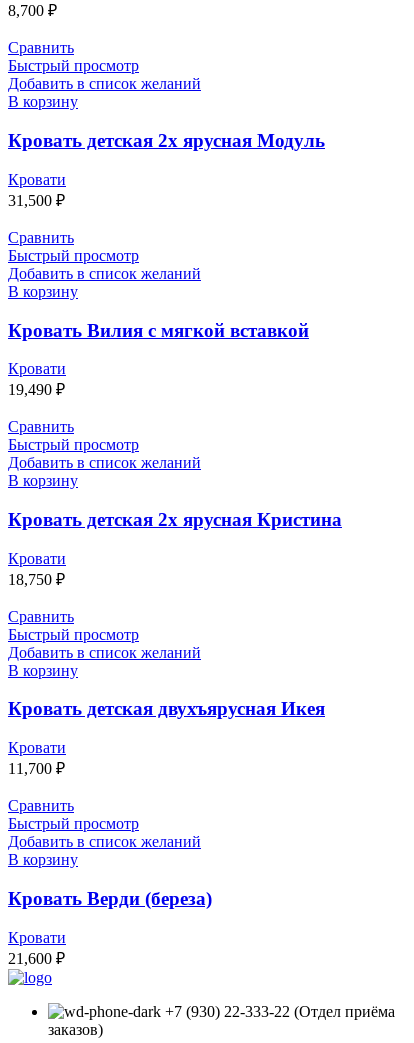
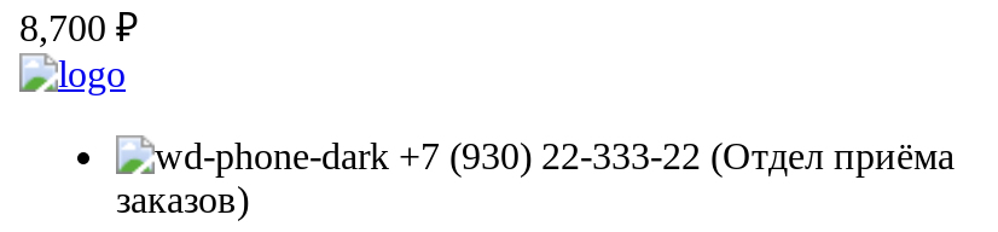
- Сравнить
- Быстрый просмотр
- Добавить в список желаний
- В корзину
- Кровать детская 2х ярусная Модуль
- Кровати
- 31,500 ₽
- Сравнить
- Быстрый просмотр
- Добавить в список желаний
- В корзину
- Кровать Вилия с мягкой вставкой
- Кровати
- 19,490 ₽
- Сравнить
- Быстрый просмотр
- Добавить в список желаний
- В корзину
- Кровать детская 2х ярусная Кристина
- Кровати
- 18,750 ₽
- Сравнить
- Быстрый просмотр
- Добавить в список желаний
- В корзину
- Кровать детская двухъярусная Икея
- Кровати
- 11,700 ₽
- Сравнить
- Быстрый просмотр
- Добавить в список желаний
- В корзину
- Кровать Верди (береза)
- Кровати
- 21,600 ₽
